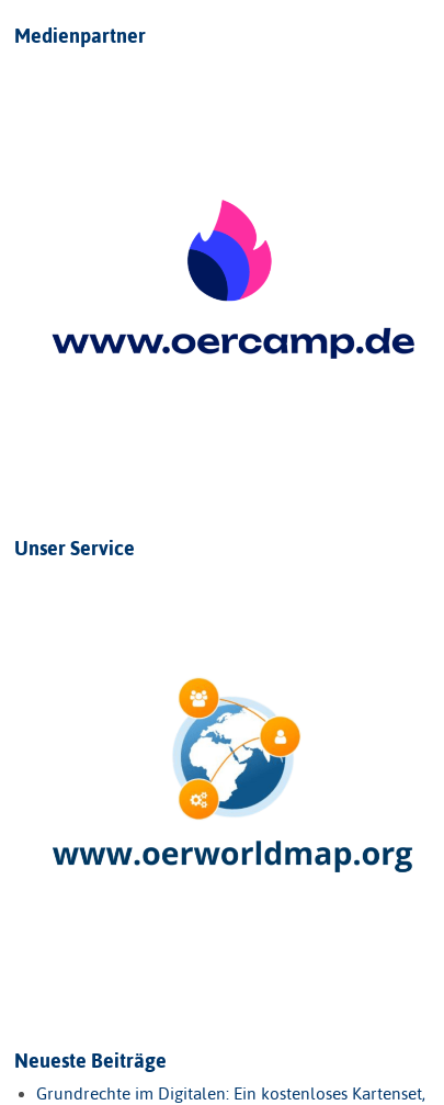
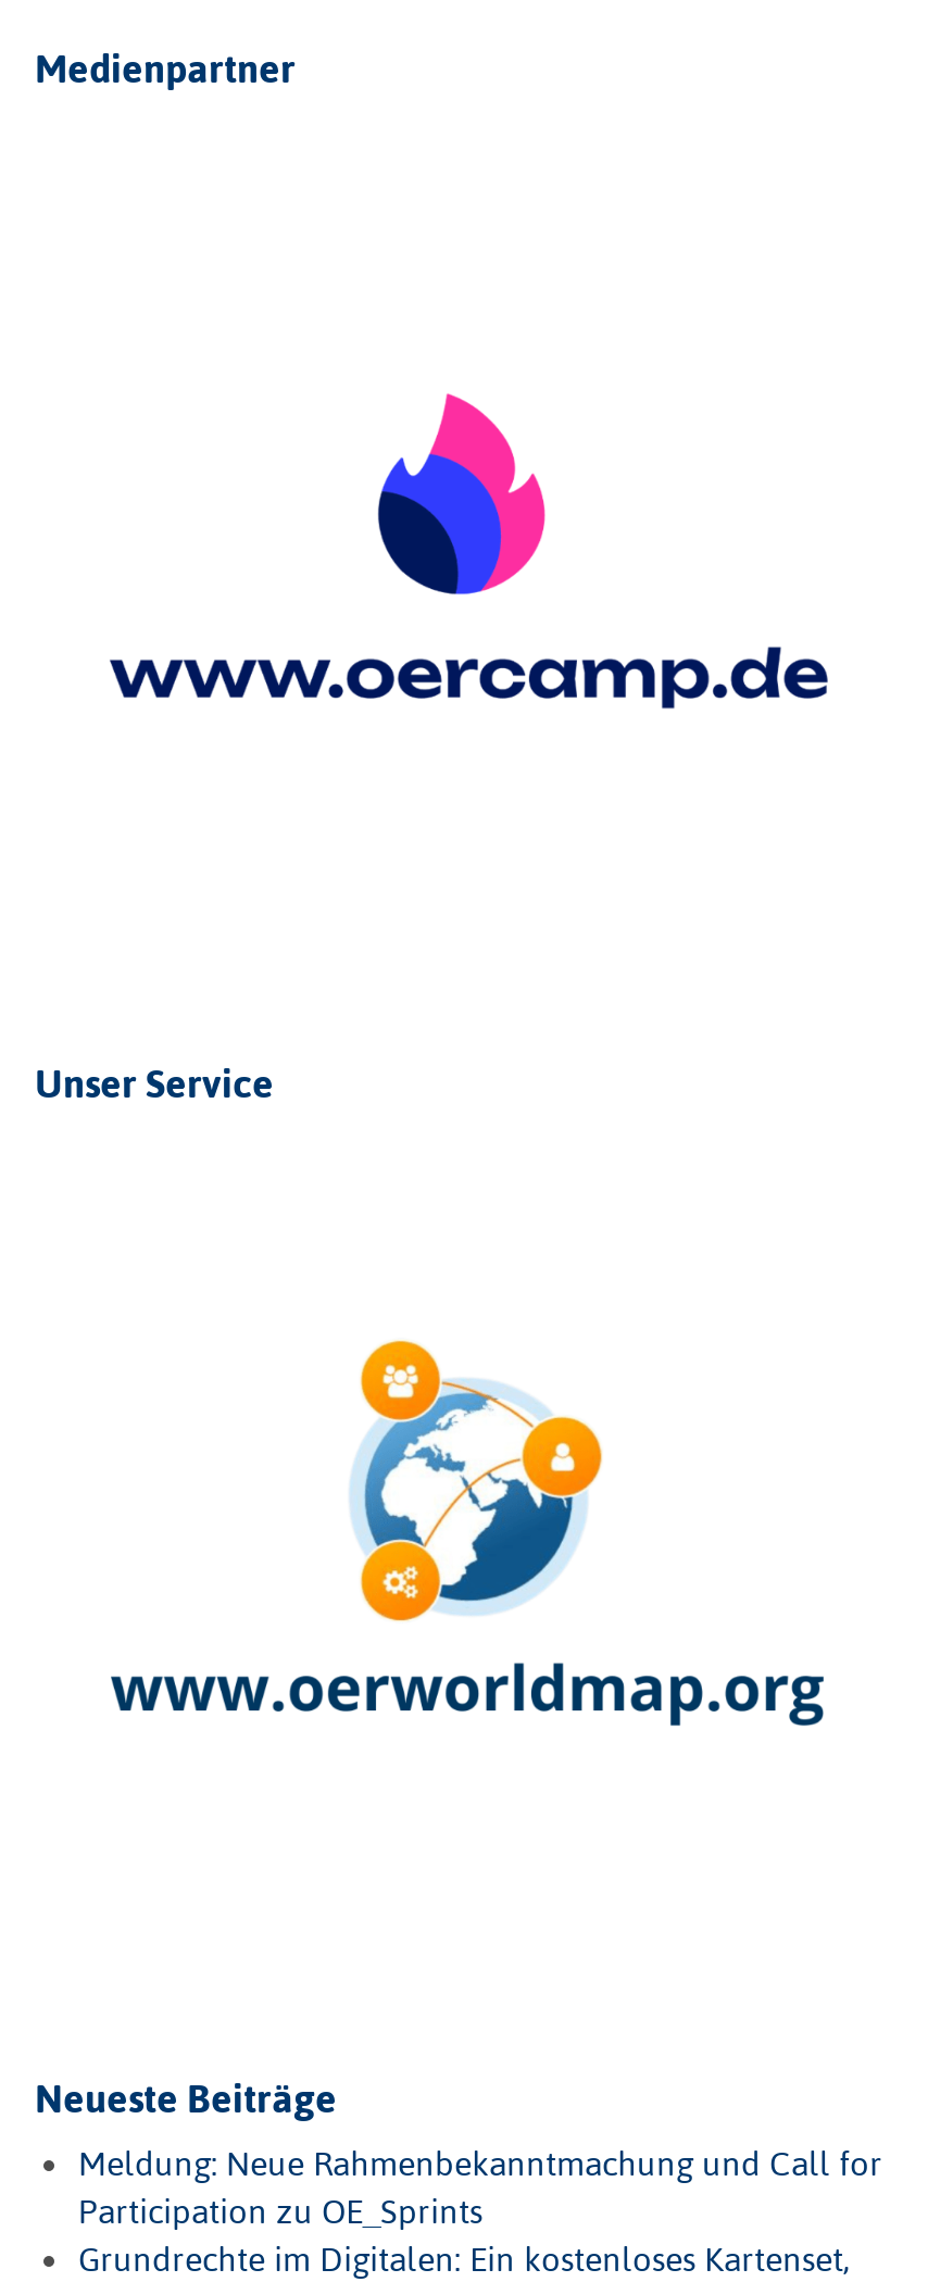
+ Meldung: Neue Rahmenbekanntmachung und Call for
+ Participation zu OE_Sprints
